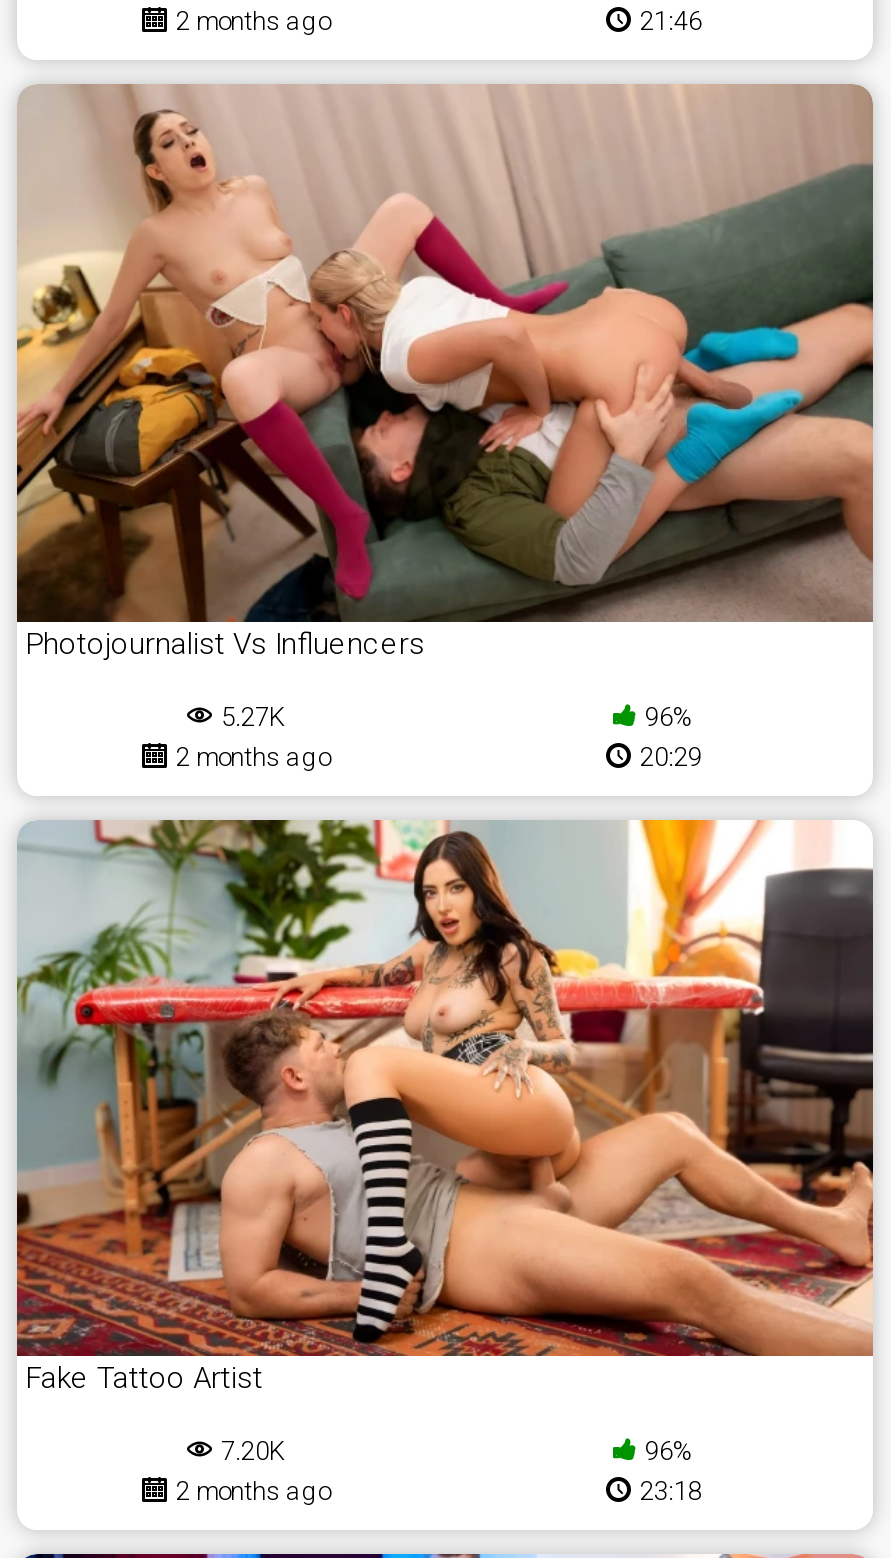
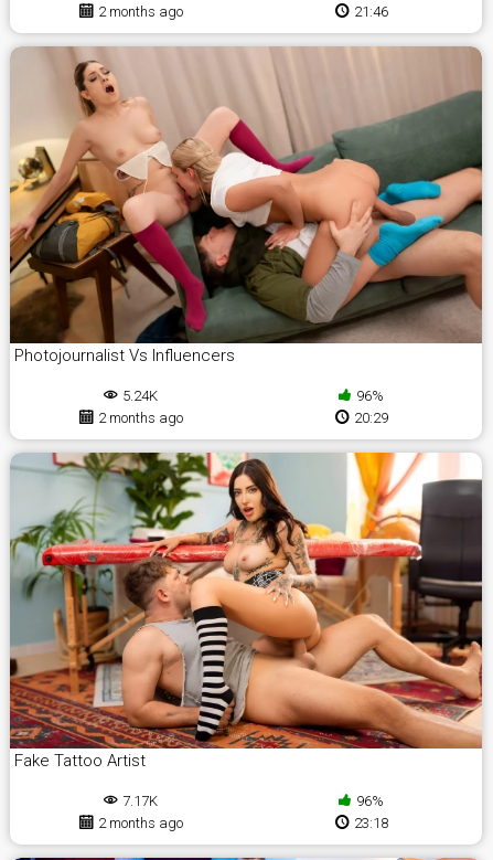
- 5.27K
+ 5.24K

- 7.20K
+ 7.17K
